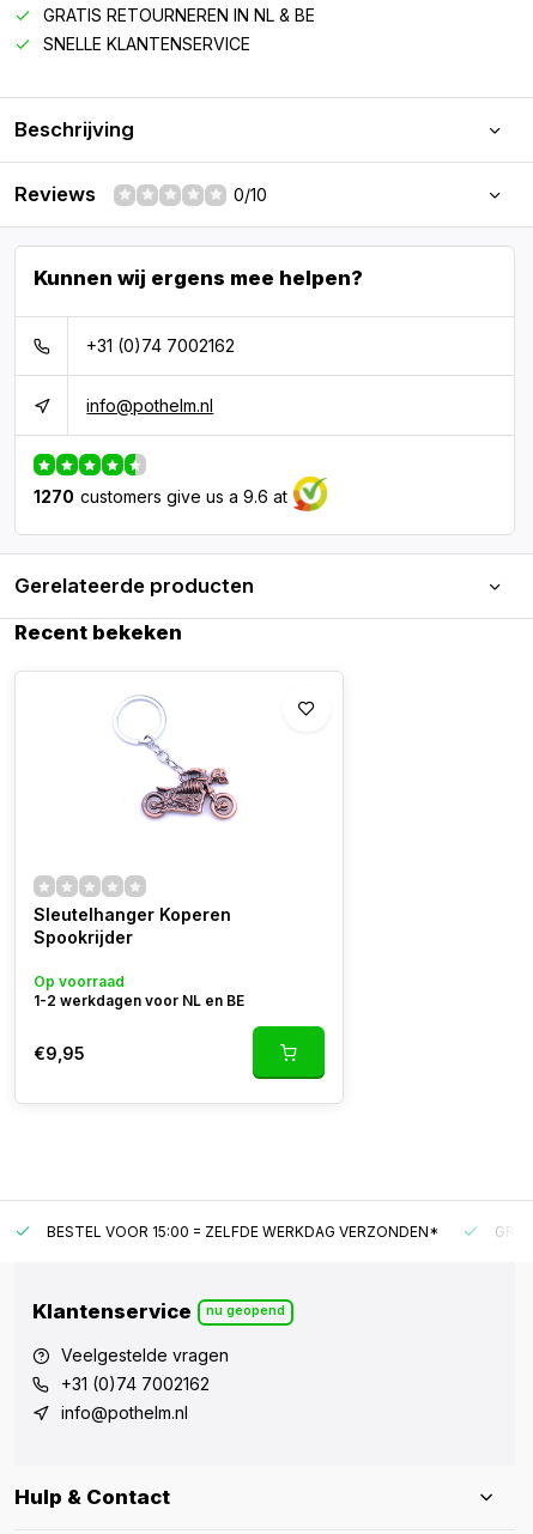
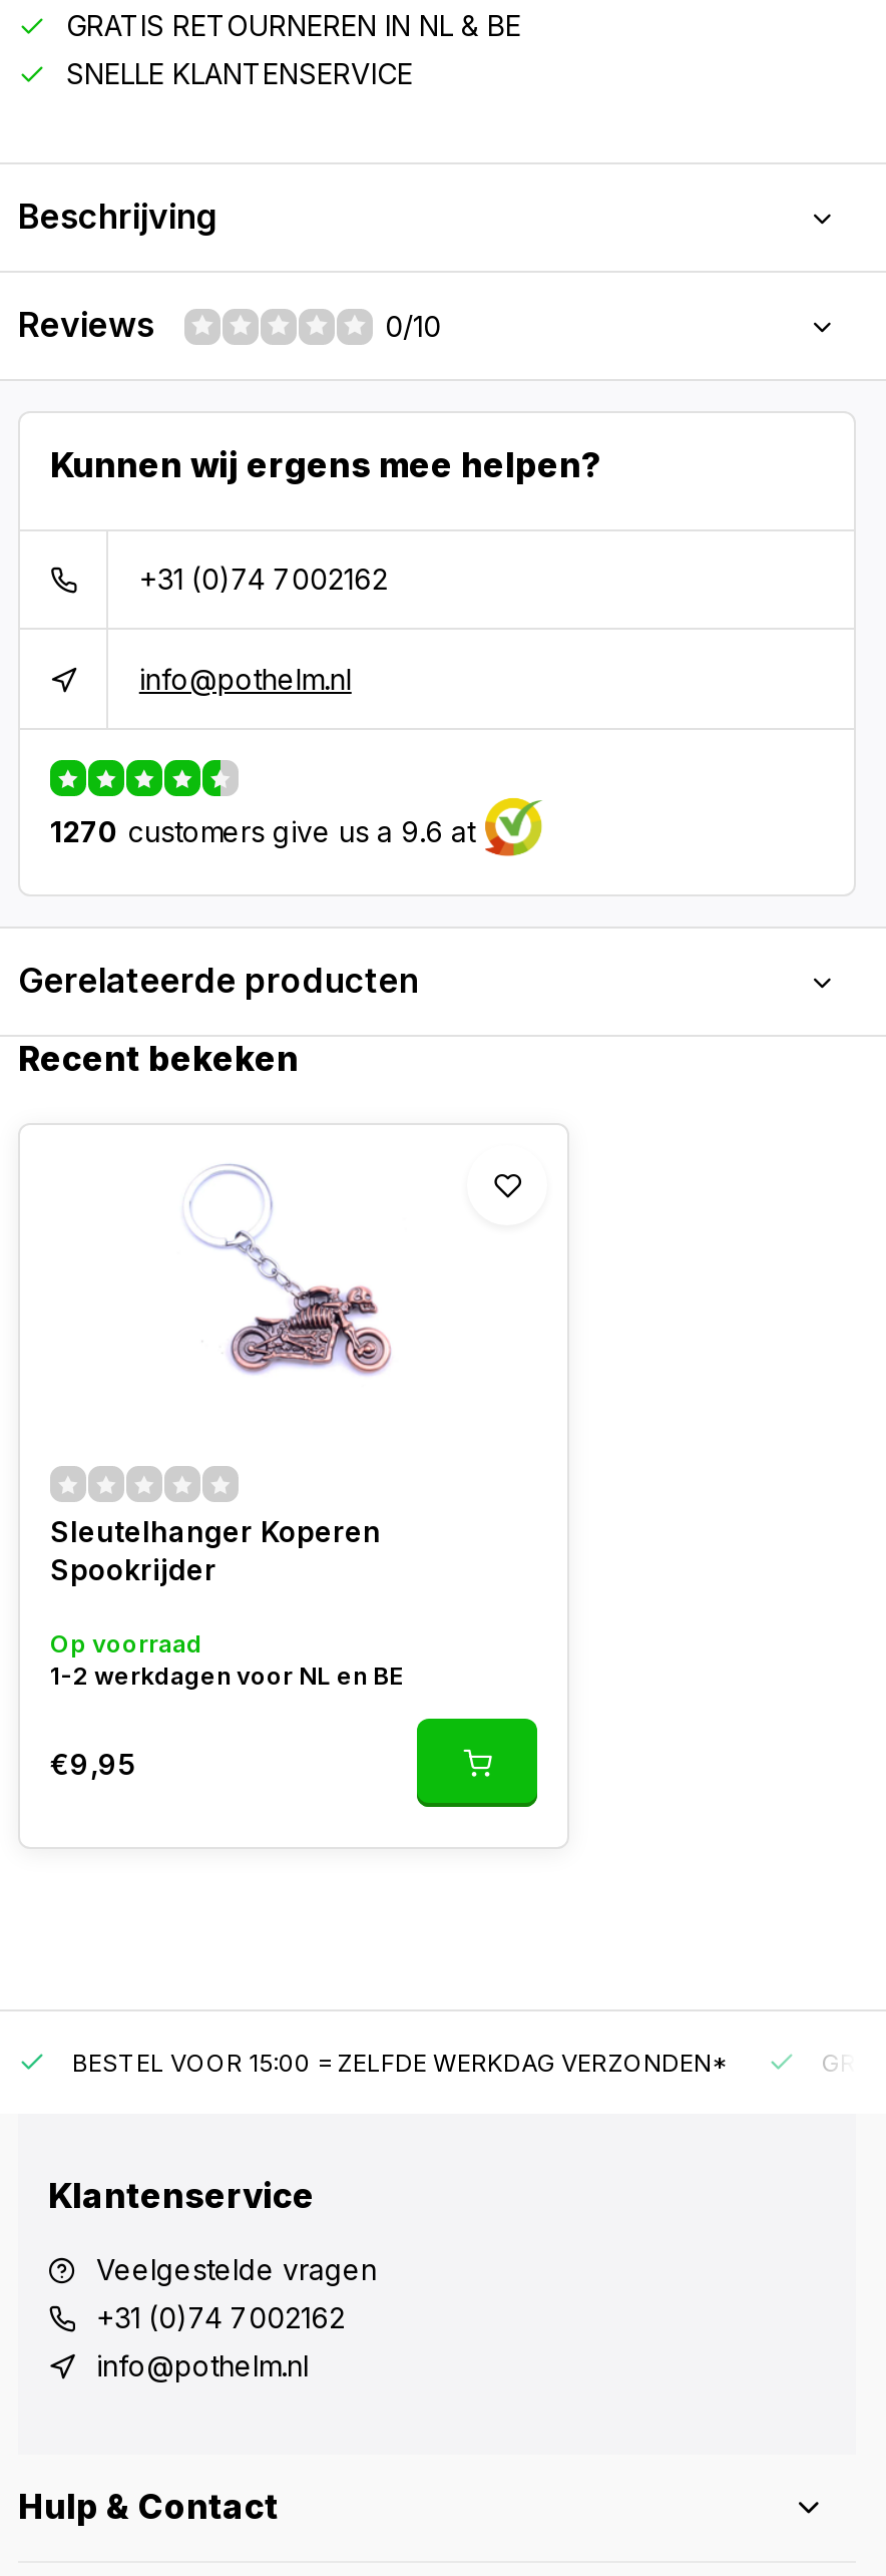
- nu geopend
